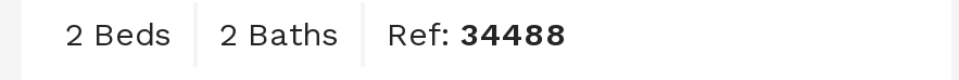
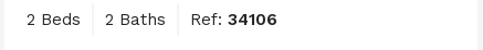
- 2 Beds 2 Baths Ref: 34488
+ 2 Beds 2 Baths Ref: 34106
